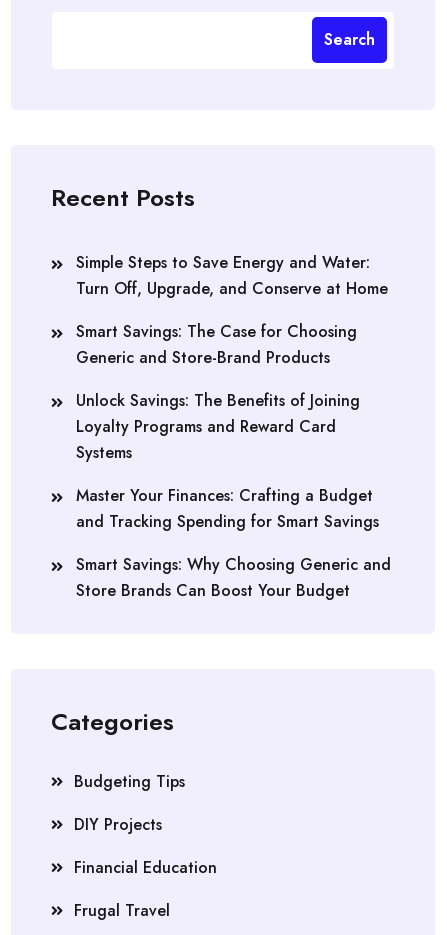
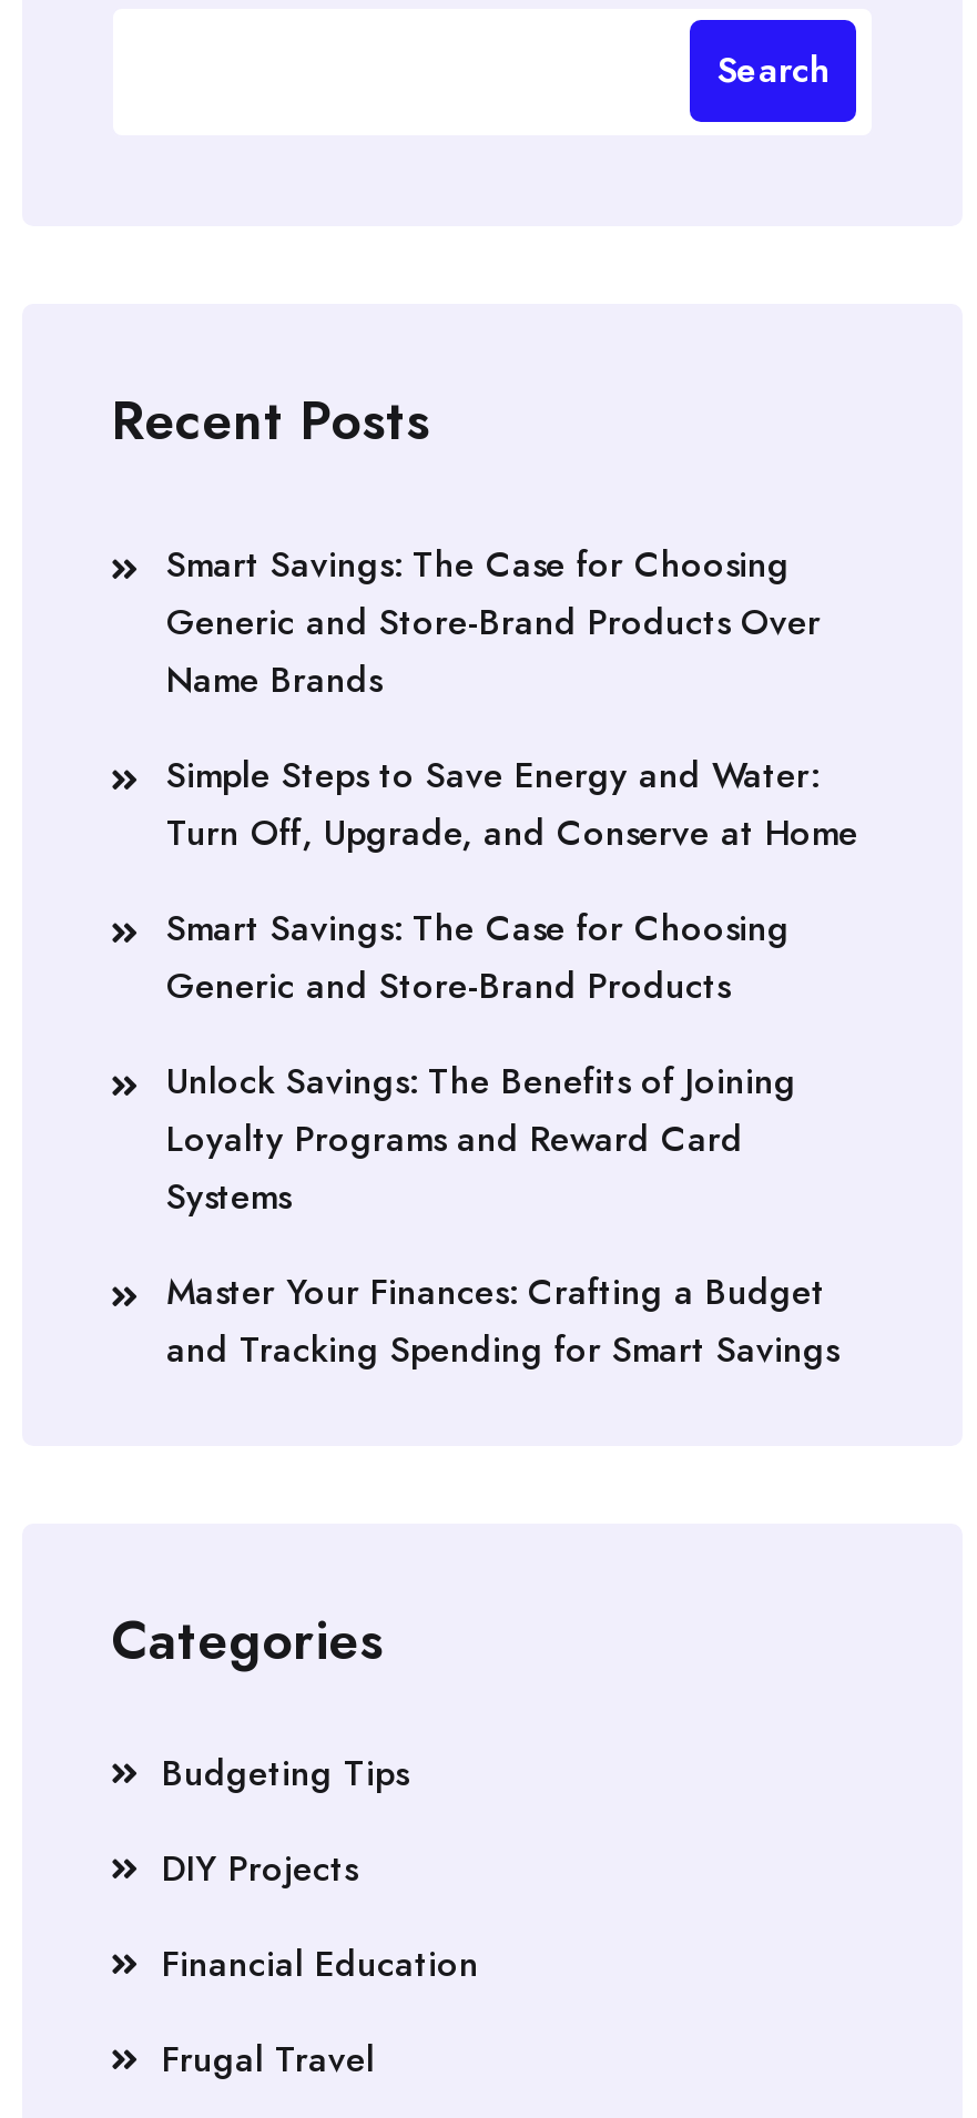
+ Smart Savings: The Case for Choosing
+ Generic and Store-Brand Products Over
+ Name Brands

moved down: Simple Steps to Save Energy and Water: | Turn Off, Upgrade, and Conserve at Home | Smart Savings: The Case for Choosing | ... | Master Your Finances: Crafting a Budget | and Tracking Spending for Smart Savings

- Smart Savings: Why Choosing Generic and
- Store Brands Can Boost Your Budget
